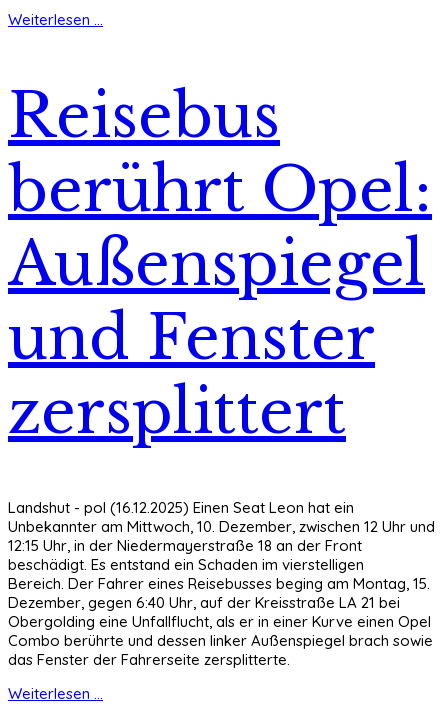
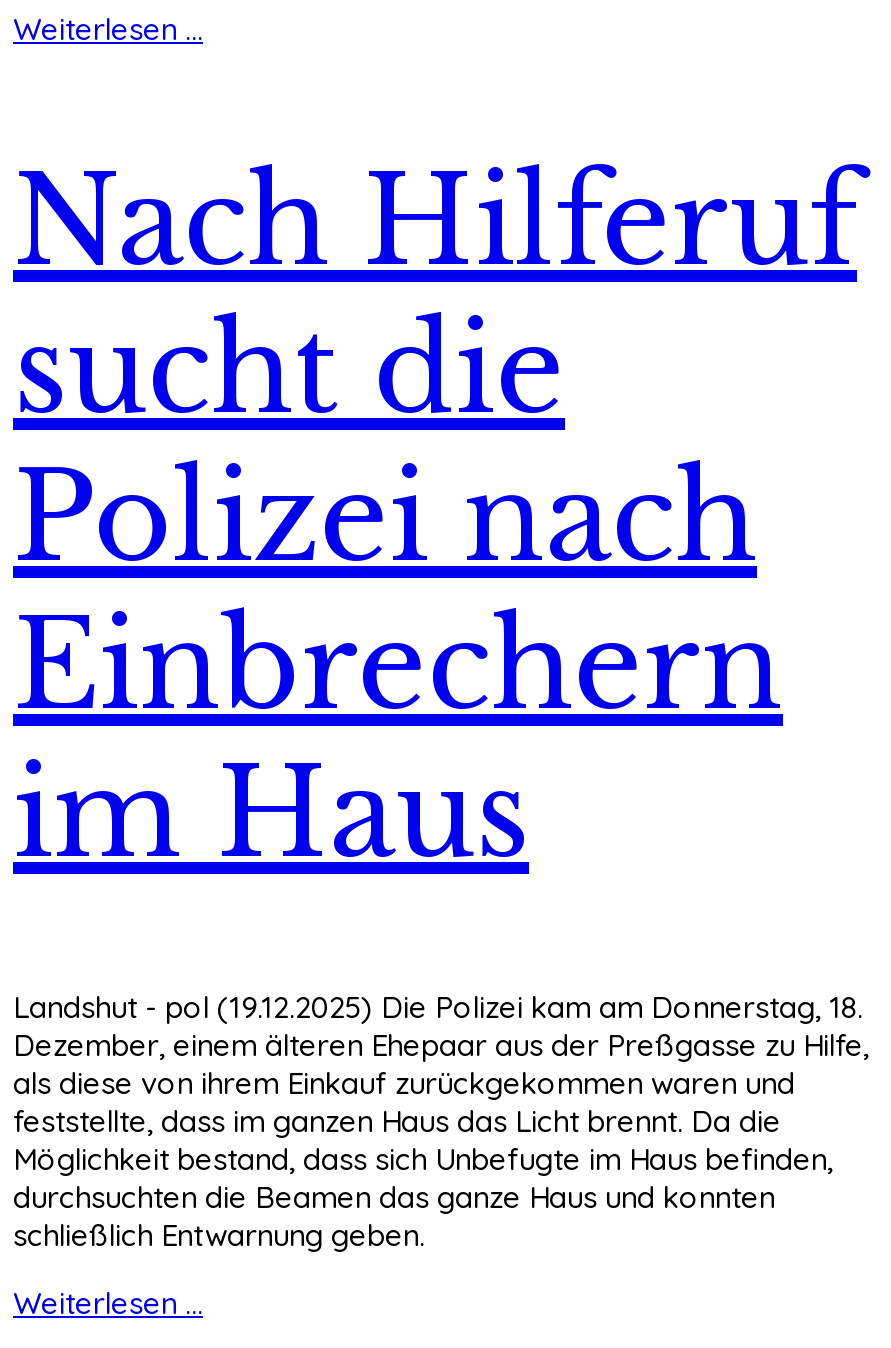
- Reisebus
- berührt Opel:
- Außenspiegel
- und Fenster
- zersplittert
+ Nach Hilferuf
+ sucht die
+ Polizei nach
+ Einbrechern
+ im Haus

- Landshut - pol (16.12.2025) Einen Seat Leon hat ein
- Unbekannter am Mittwoch, 10. Dezember, zwischen 12 Uhr und
- 12:15 Uhr, in der Niedermayerstraße 18 an der Front
- beschädigt. Es entstand ein Schaden im vierstelligen
- Bereich. Der Fahrer eines Reisebusses beging am Montag, 15.
- Dezember, gegen 6:40 Uhr, auf der Kreisstraße LA 21 bei
- Obergolding eine Unfallflucht, als er in einer Kurve einen Opel
- Combo berührte und dessen linker Außenspiegel brach sowie
- das Fenster der Fahrerseite zersplitterte.
+ Landshut - pol (19.12.2025) Die Polizei kam am Donnerstag, 18.
+ Dezember, einem älteren Ehepaar aus der Preßgasse zu Hilfe,
+ als diese von ihrem Einkauf zurückgekommen waren und
+ feststellte, dass im ganzen Haus das Licht brennt. Da die
+ Möglichkeit bestand, dass sich Unbefugte im Haus befinden,
+ durchsuchten die Beamen das ganze Haus und konnten
+ schließlich Entwarnung geben.
